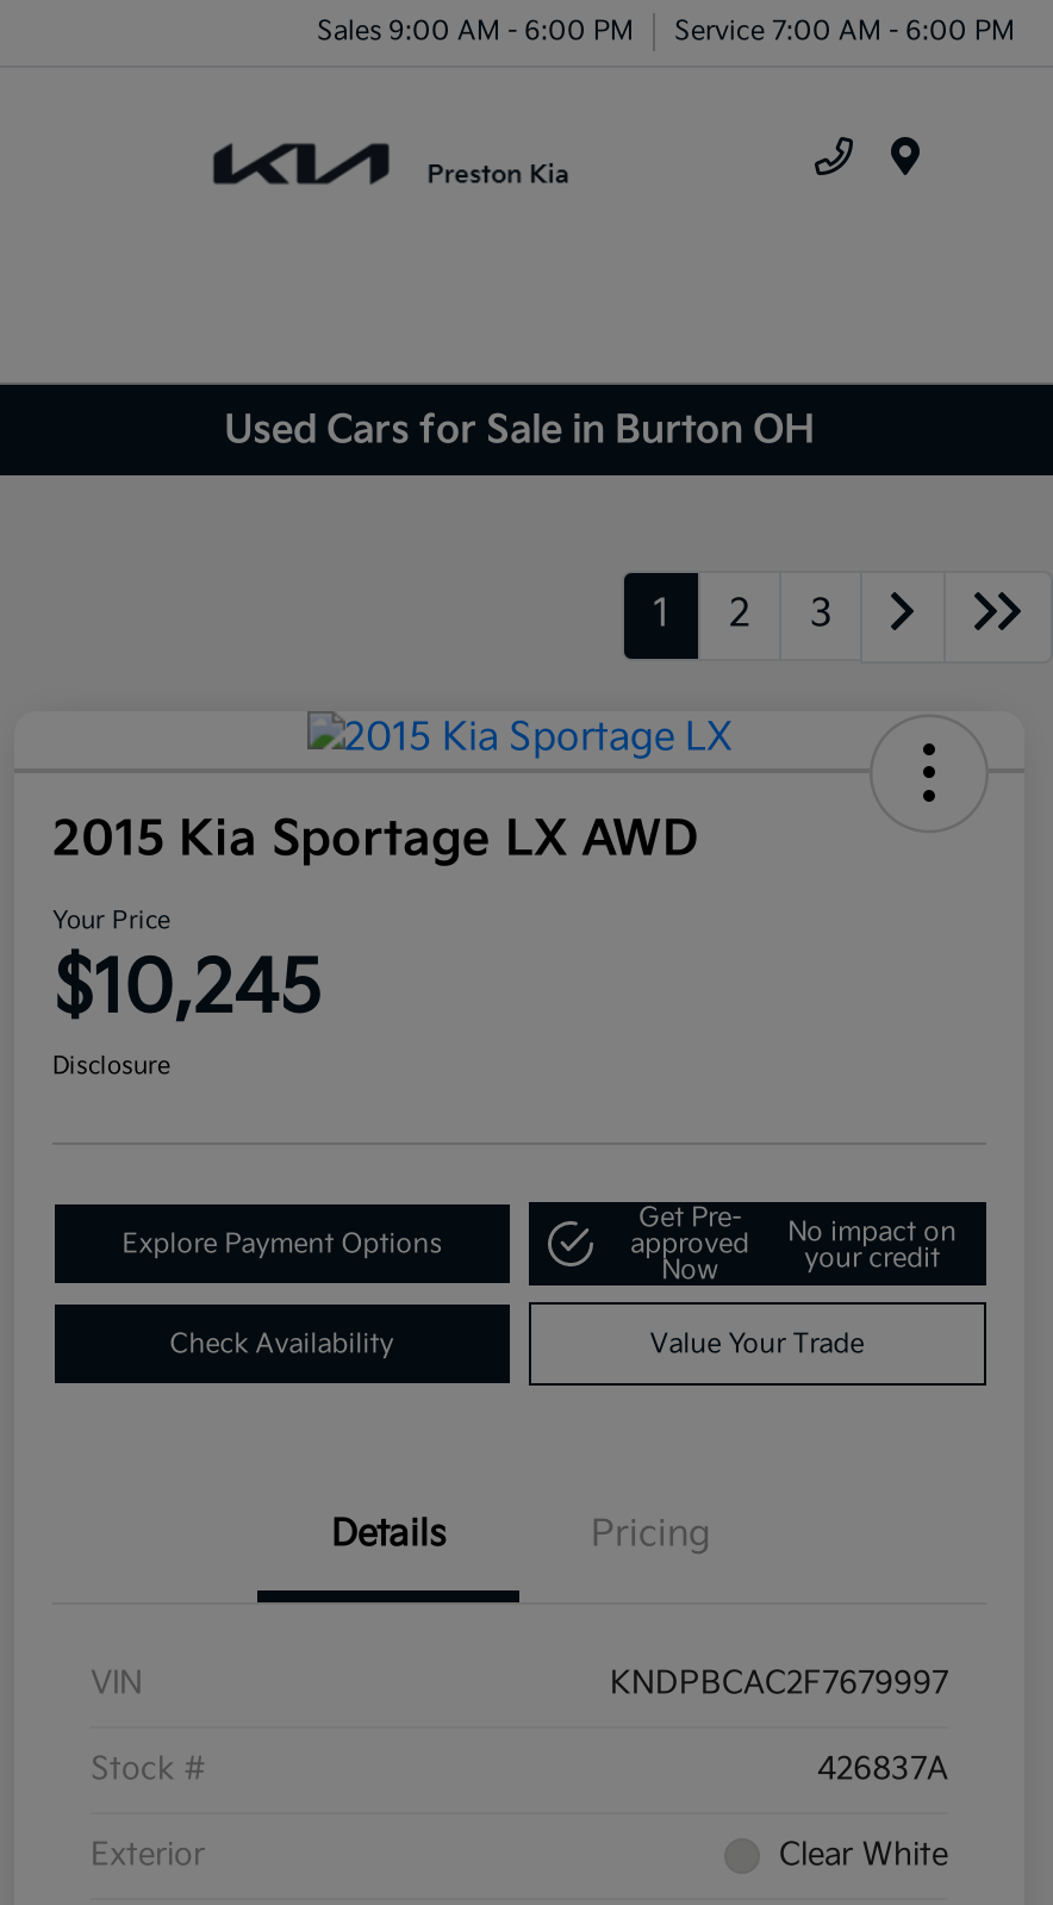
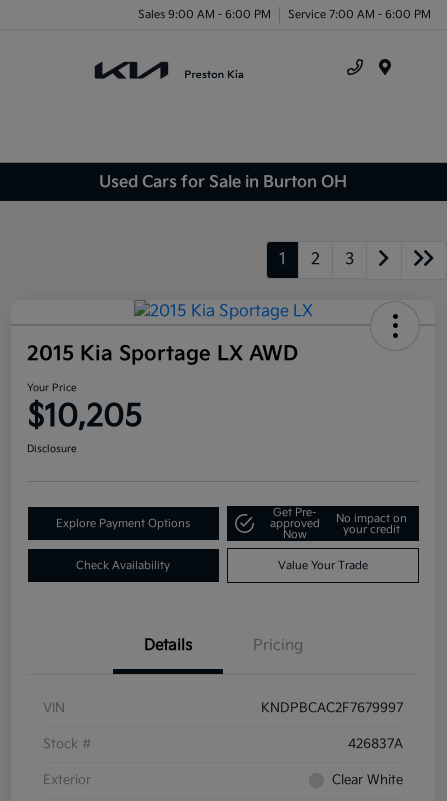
- $10,245
+ $10,205
